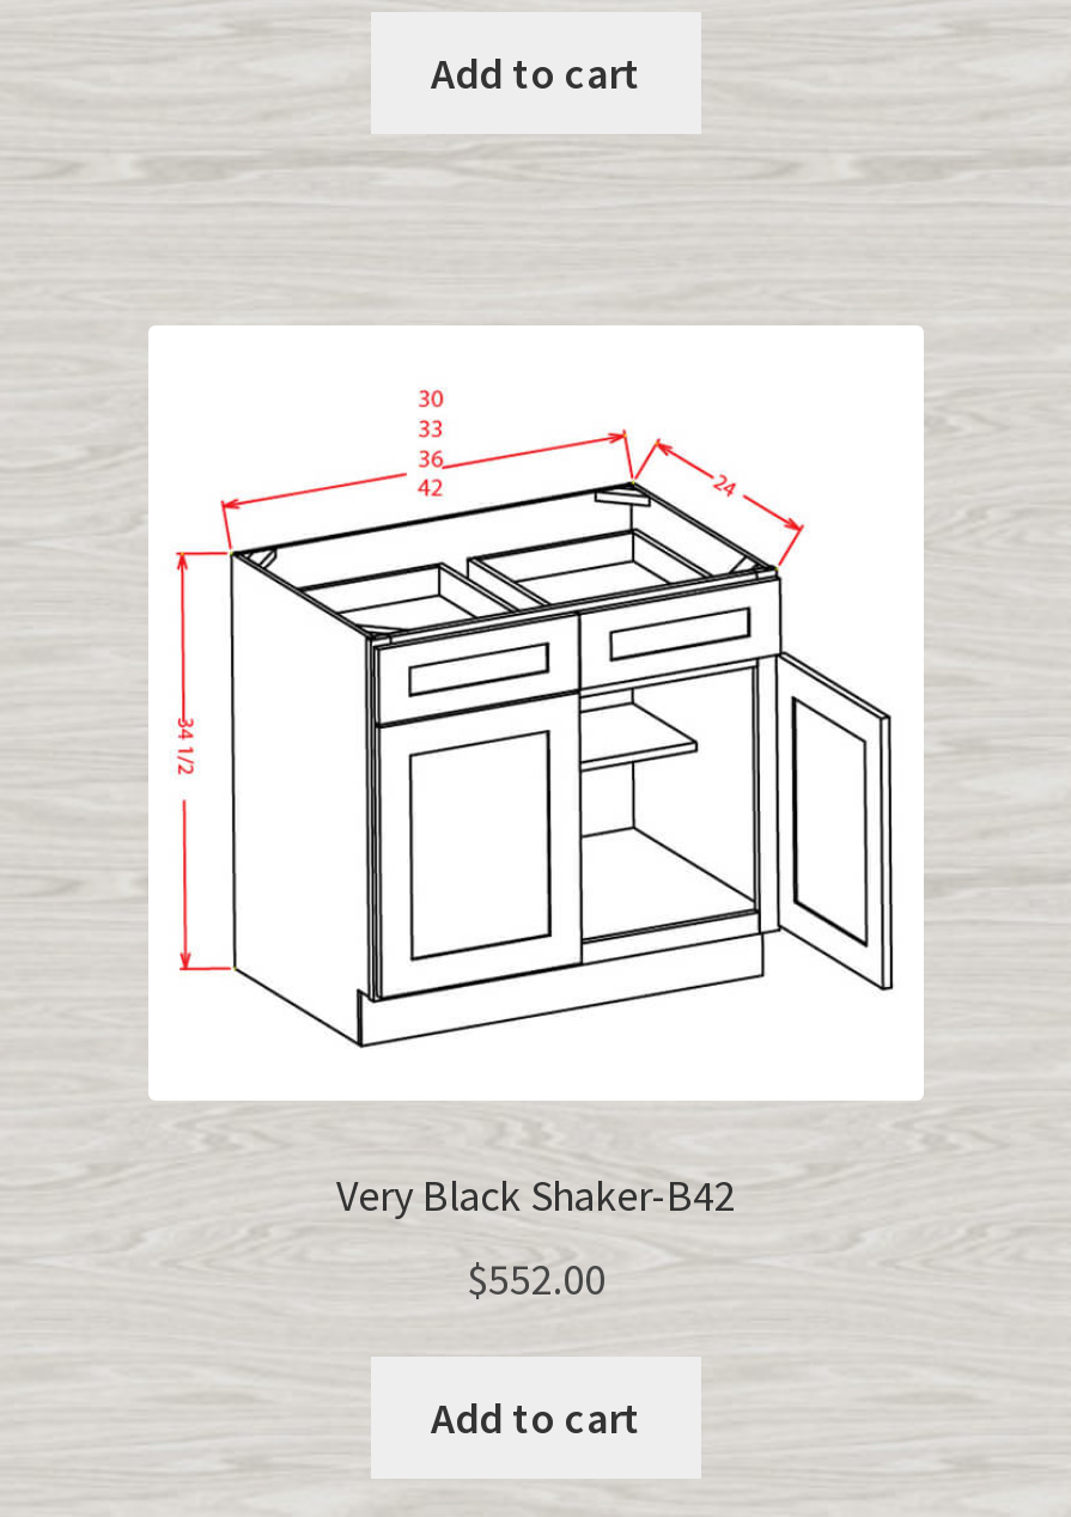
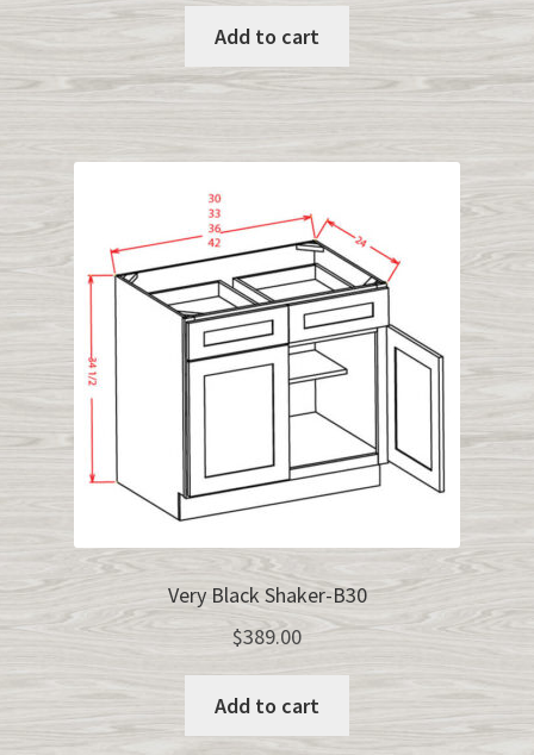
- Very Black Shaker-B42
+ Very Black Shaker-B30

- $552.00
+ $389.00
